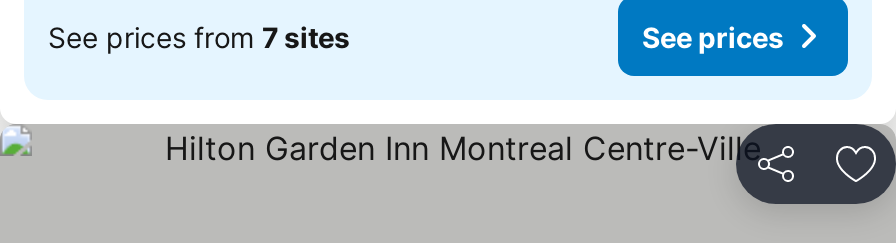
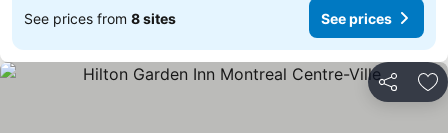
- See prices from 7 sites
+ See prices from 8 sites
